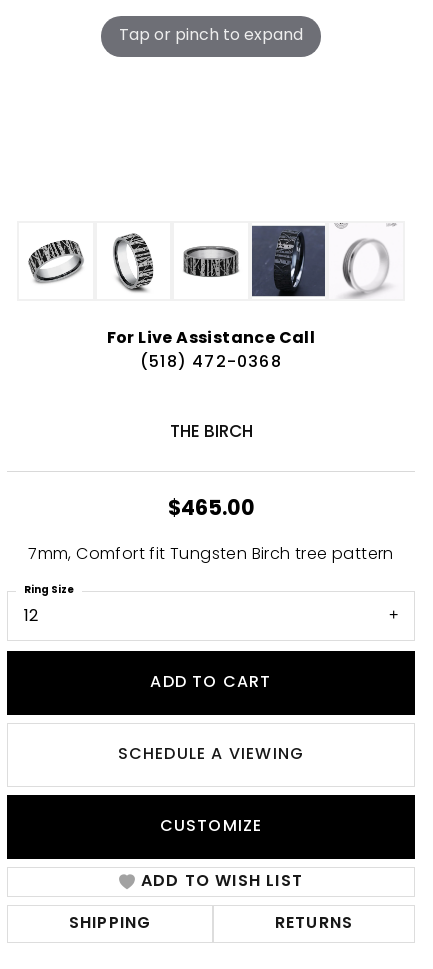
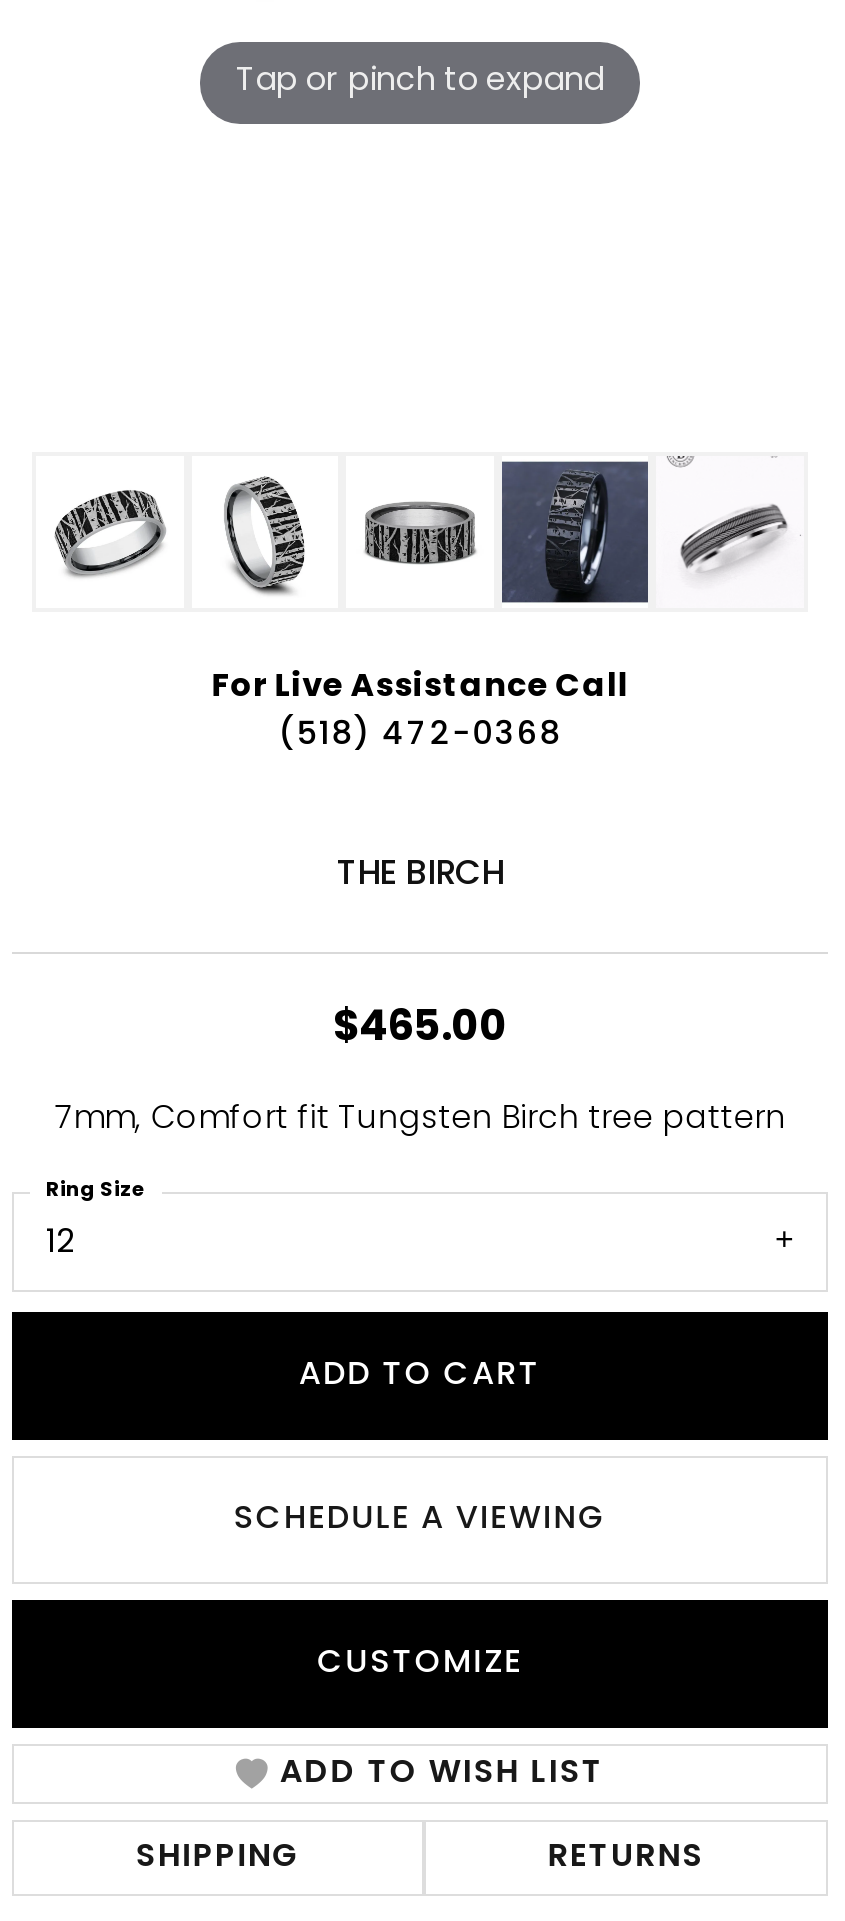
- [image]
+ [image]
